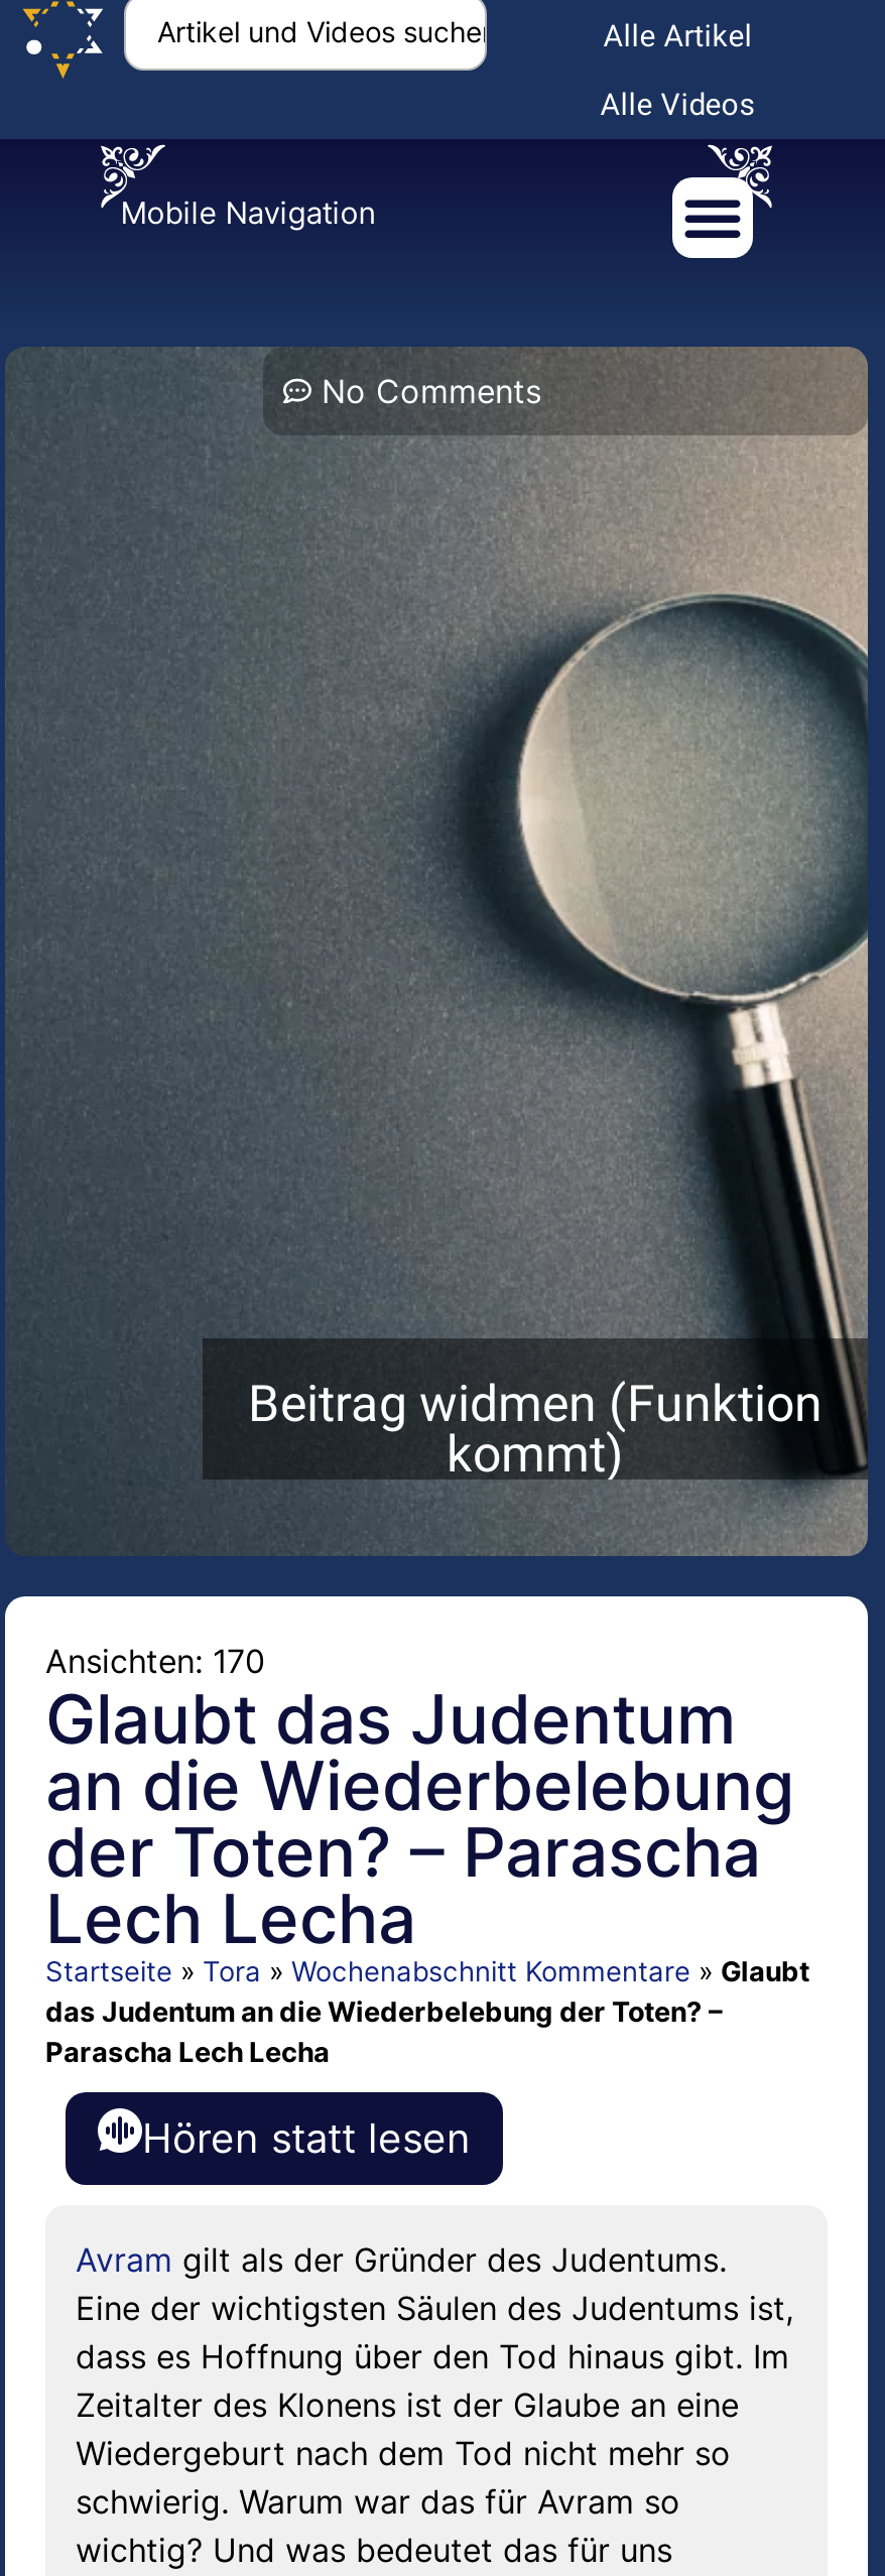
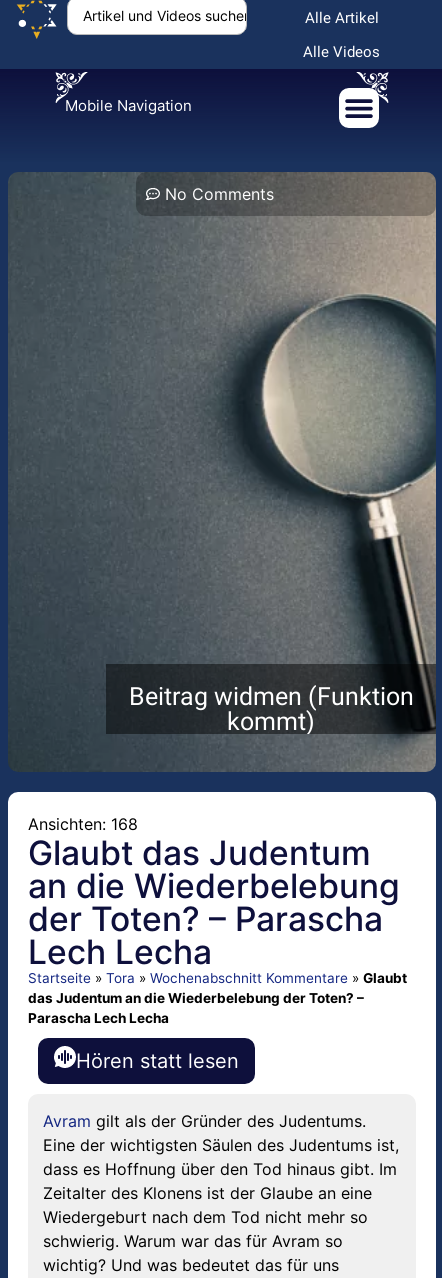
- Ansichten: 170
+ Ansichten: 168
